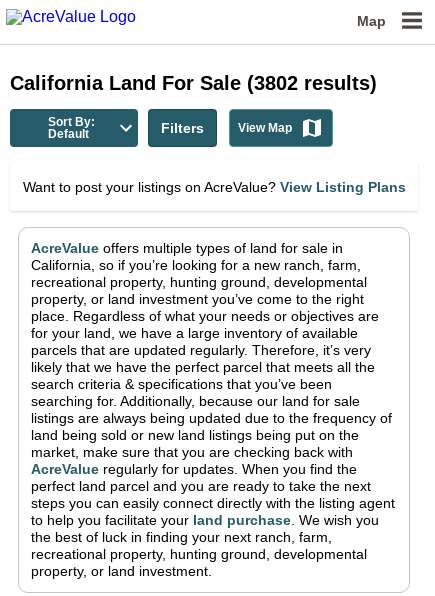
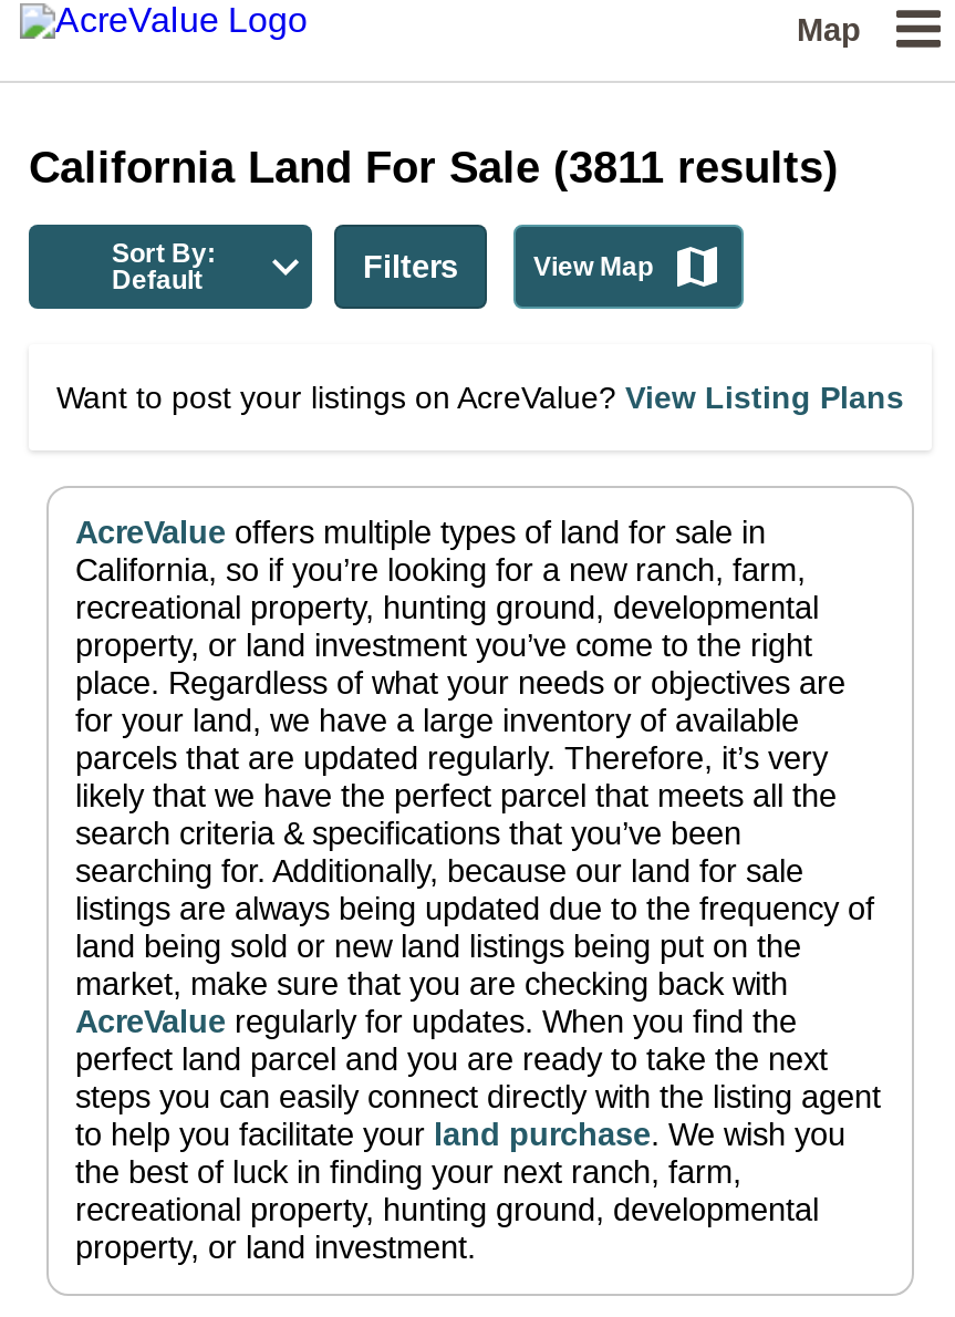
- California Land For Sale (3802 results)
+ California Land For Sale (3811 results)
